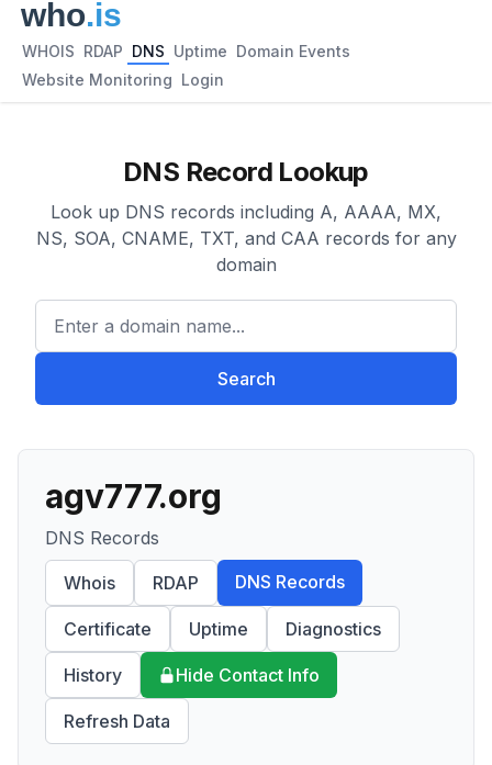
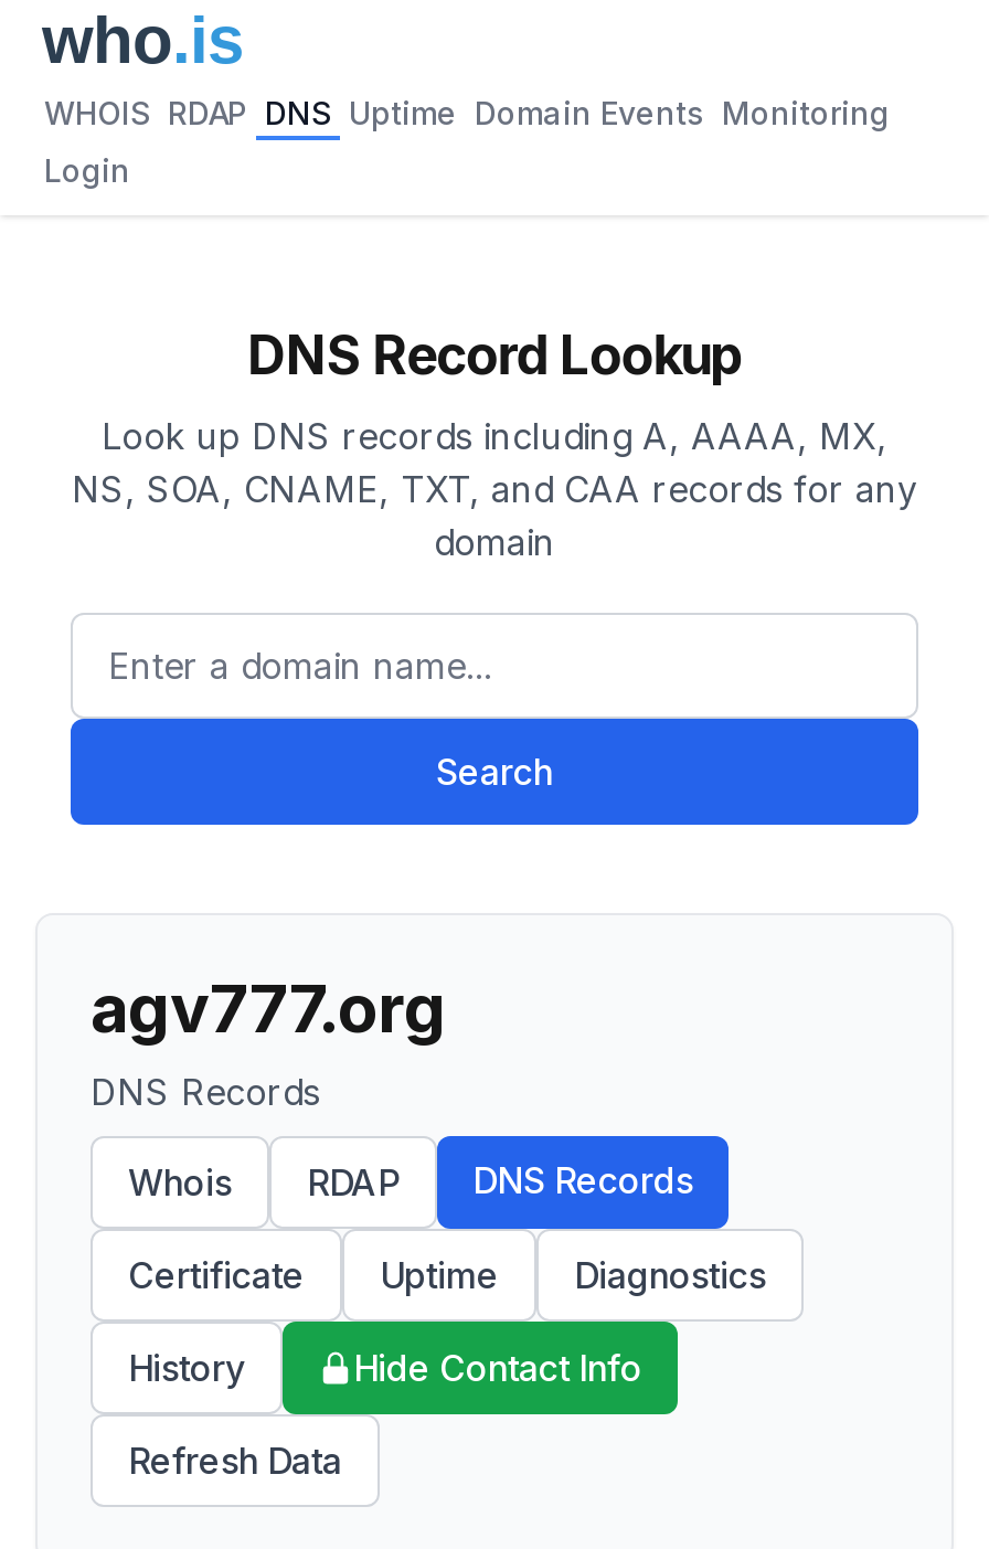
- WHOIS RDAP DNS Uptime Domain Events
+ WHOIS RDAP DNS Uptime Domain Events Monitoring

- Website Monitoring Login
+ Login
